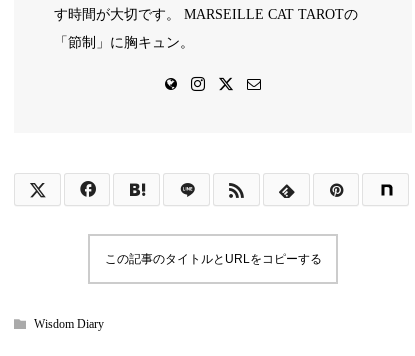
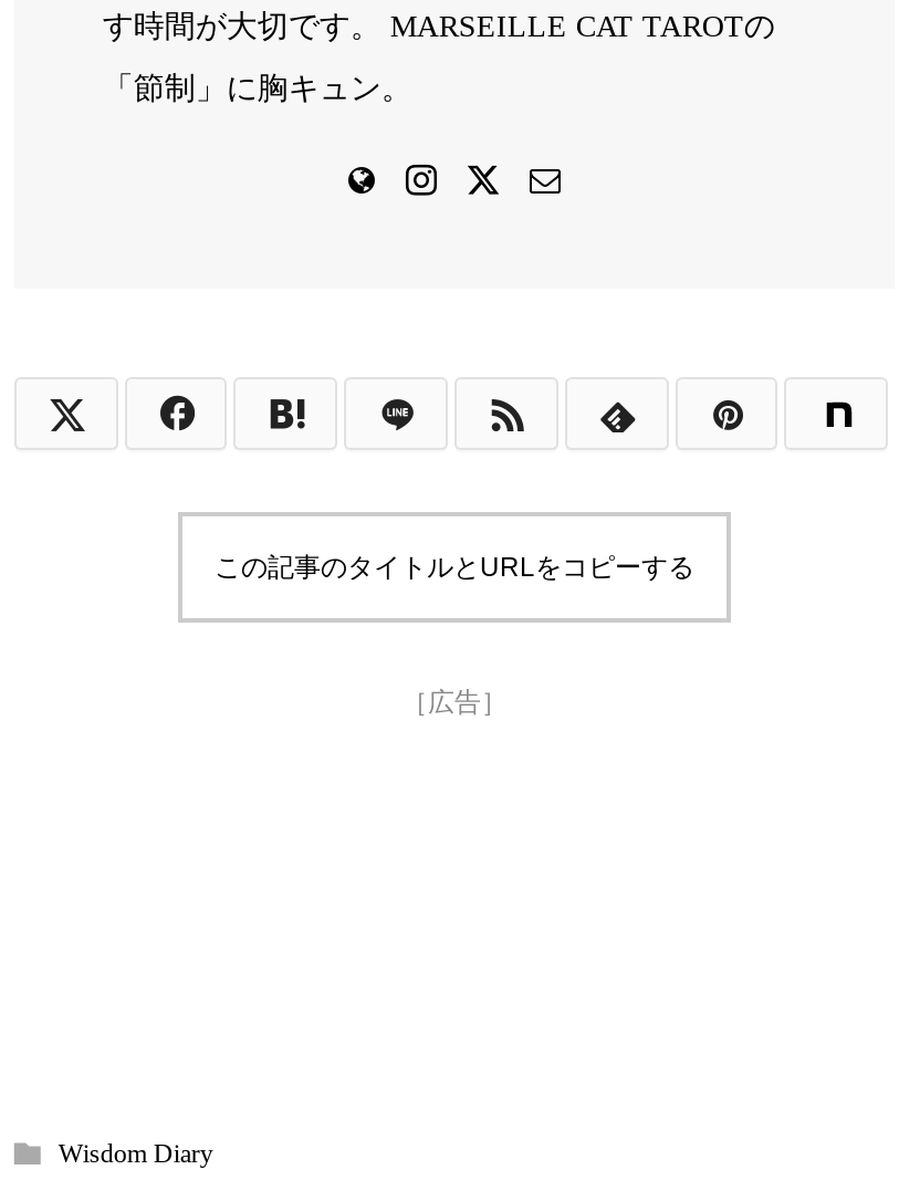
+ ［広告］
